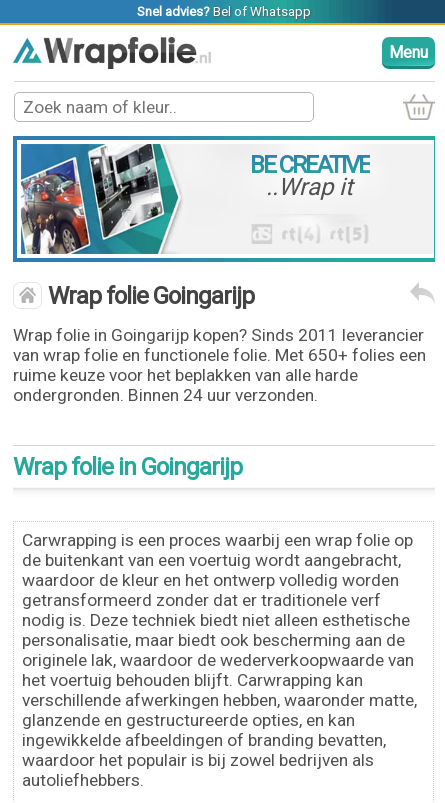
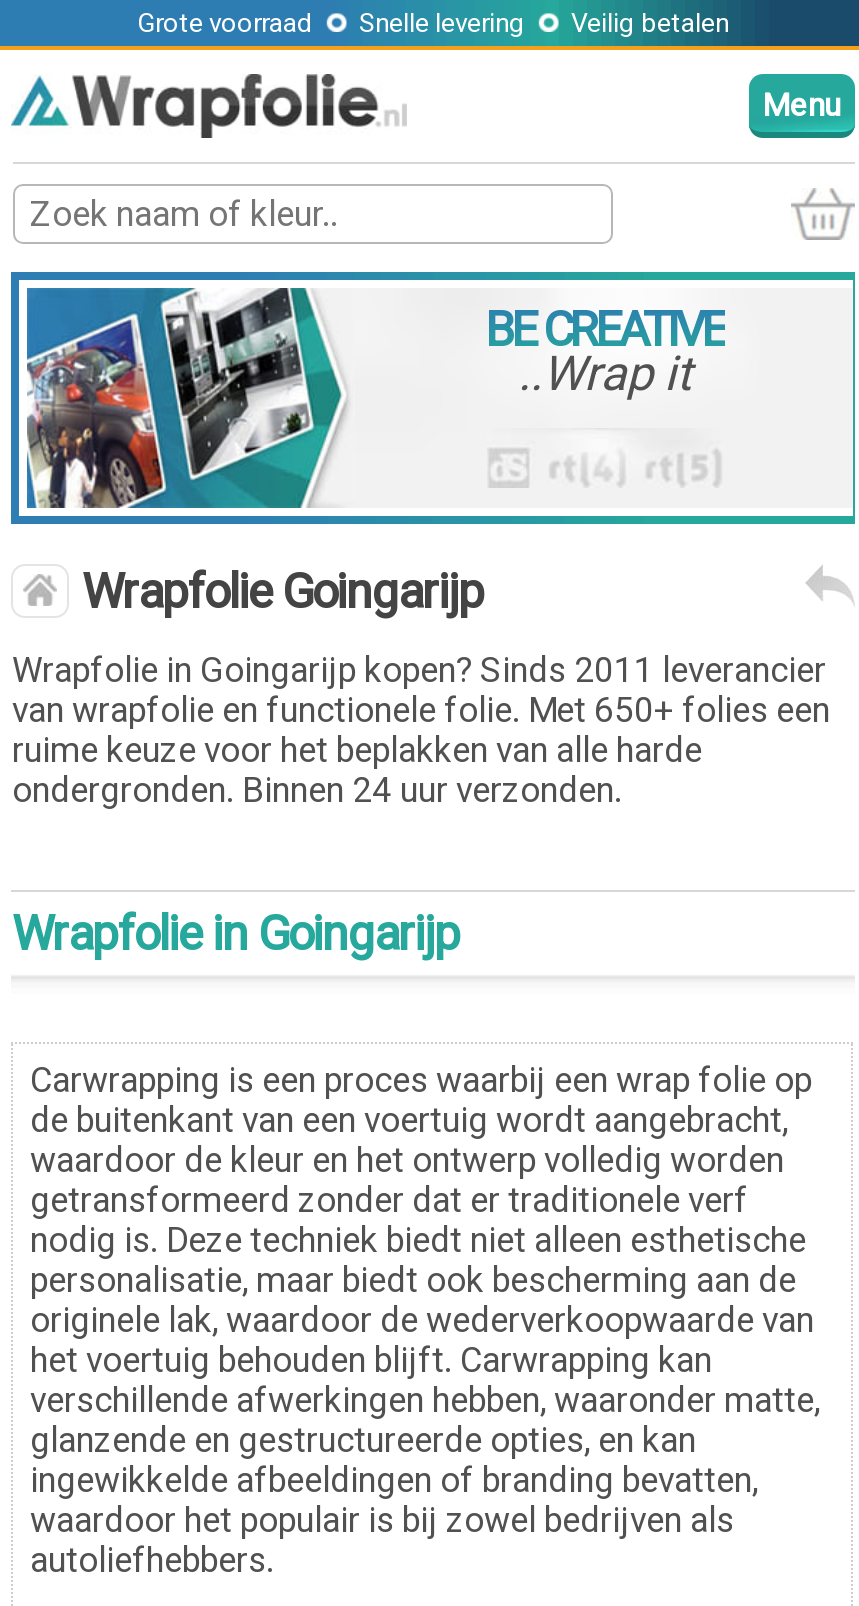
- Snel advies? Bel of Whatsapp
+ Grote voorraad
+ Snelle levering
+ Veilig betalen

- Wrap folie in Goingarijp
+ Wrapfolie in Goingarijp
